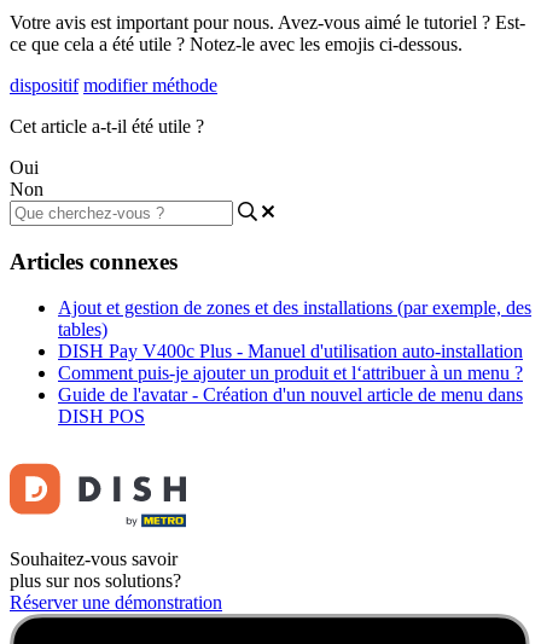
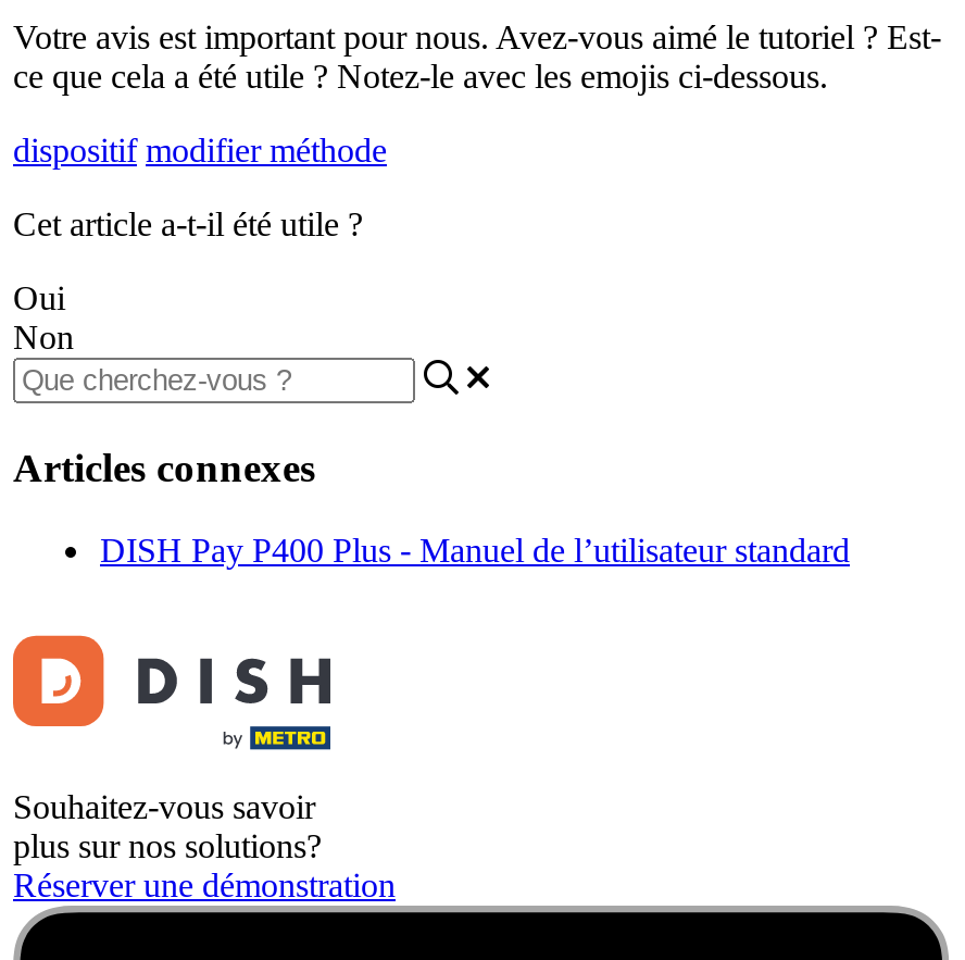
- Ajout et gestion de zones et des installations (par exemple, des
- tables)
- DISH Pay V400c Plus - Manuel d'utilisation auto-installation
- Comment puis-je ajouter un produit et l‘attribuer à un menu ?
- Guide de l'avatar - Création d'un nouvel article de menu dans
- DISH POS
+ DISH Pay P400 Plus - Manuel de l’utilisateur standard
